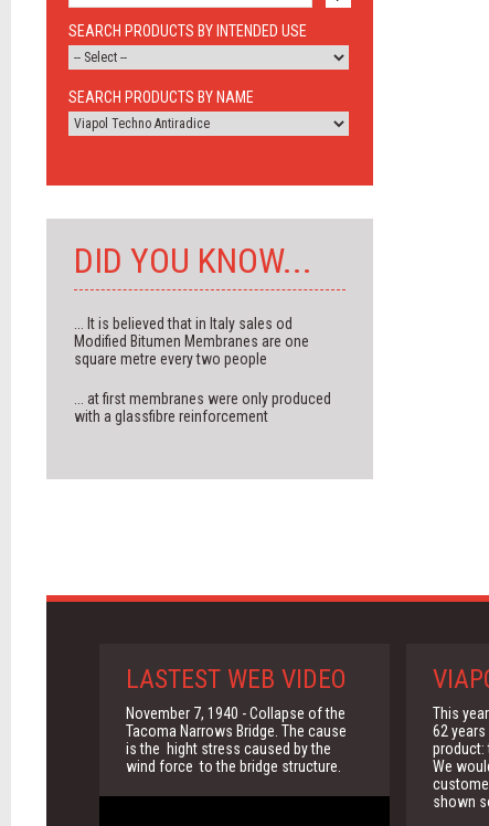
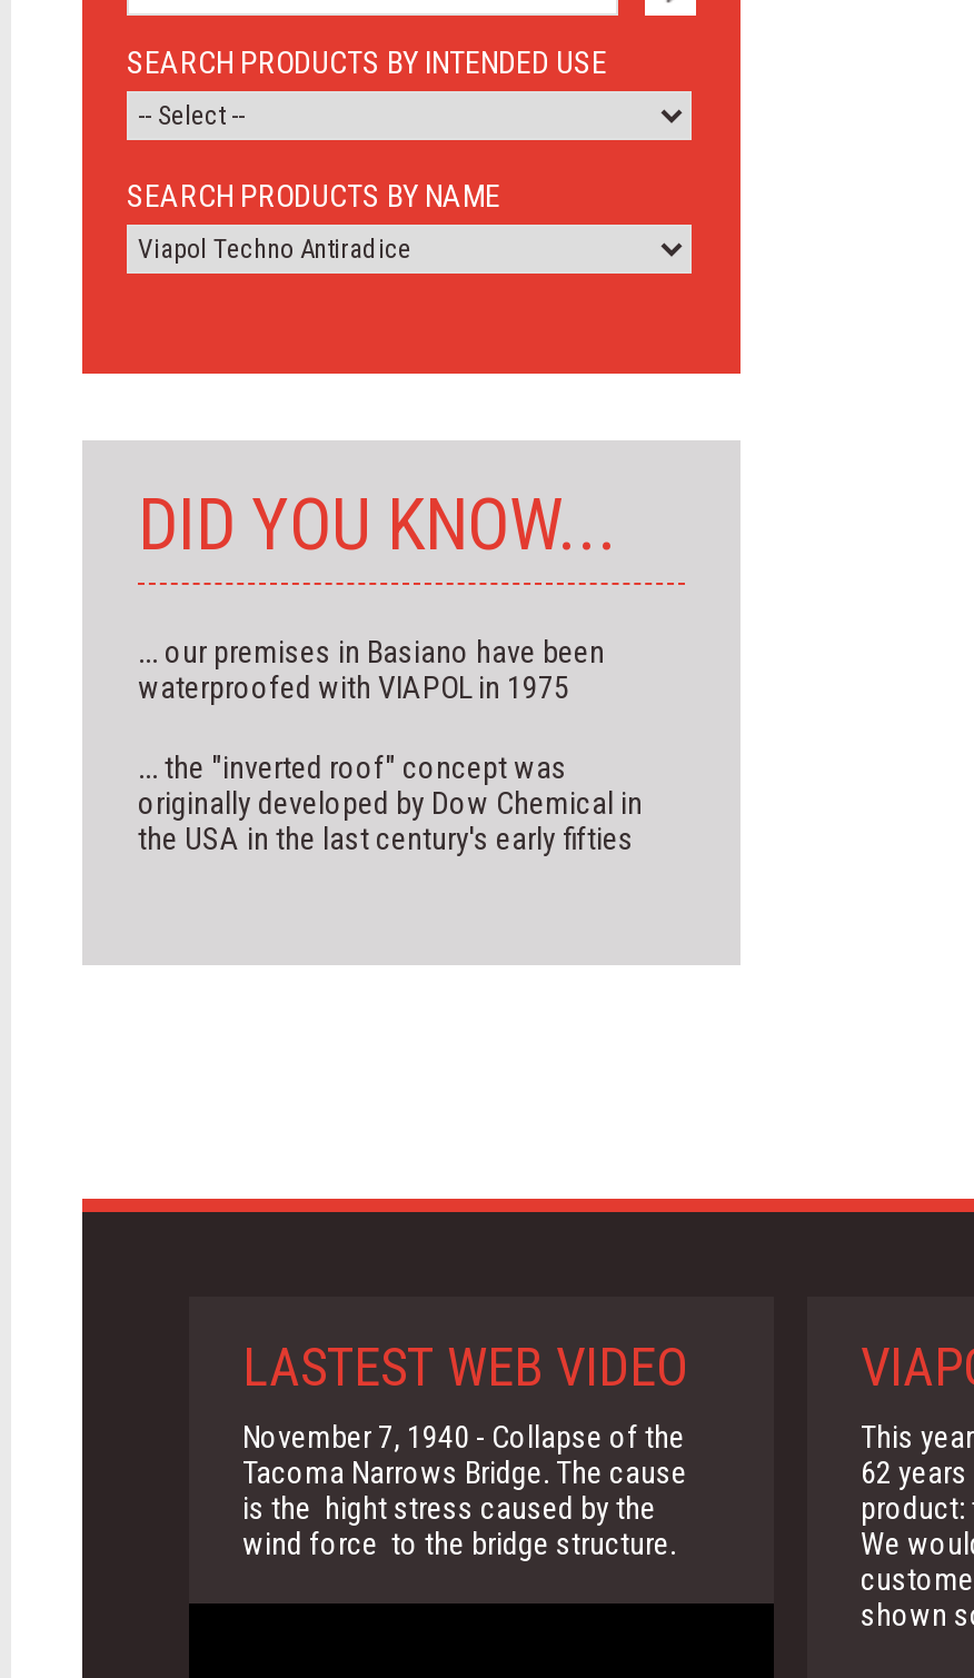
- ... It is believed that in Italy sales od
- Modified Bitumen Membranes are one
- square metre every two people
+ ... our premises in Basiano have been
+ waterproofed with VIAPOL in 1975

- ... at first membranes were only produced
- with a glassfibre reinforcement
+ ... the "inverted roof" concept was
+ originally developed by Dow Chemical in
+ the USA in the last century's early fifties
